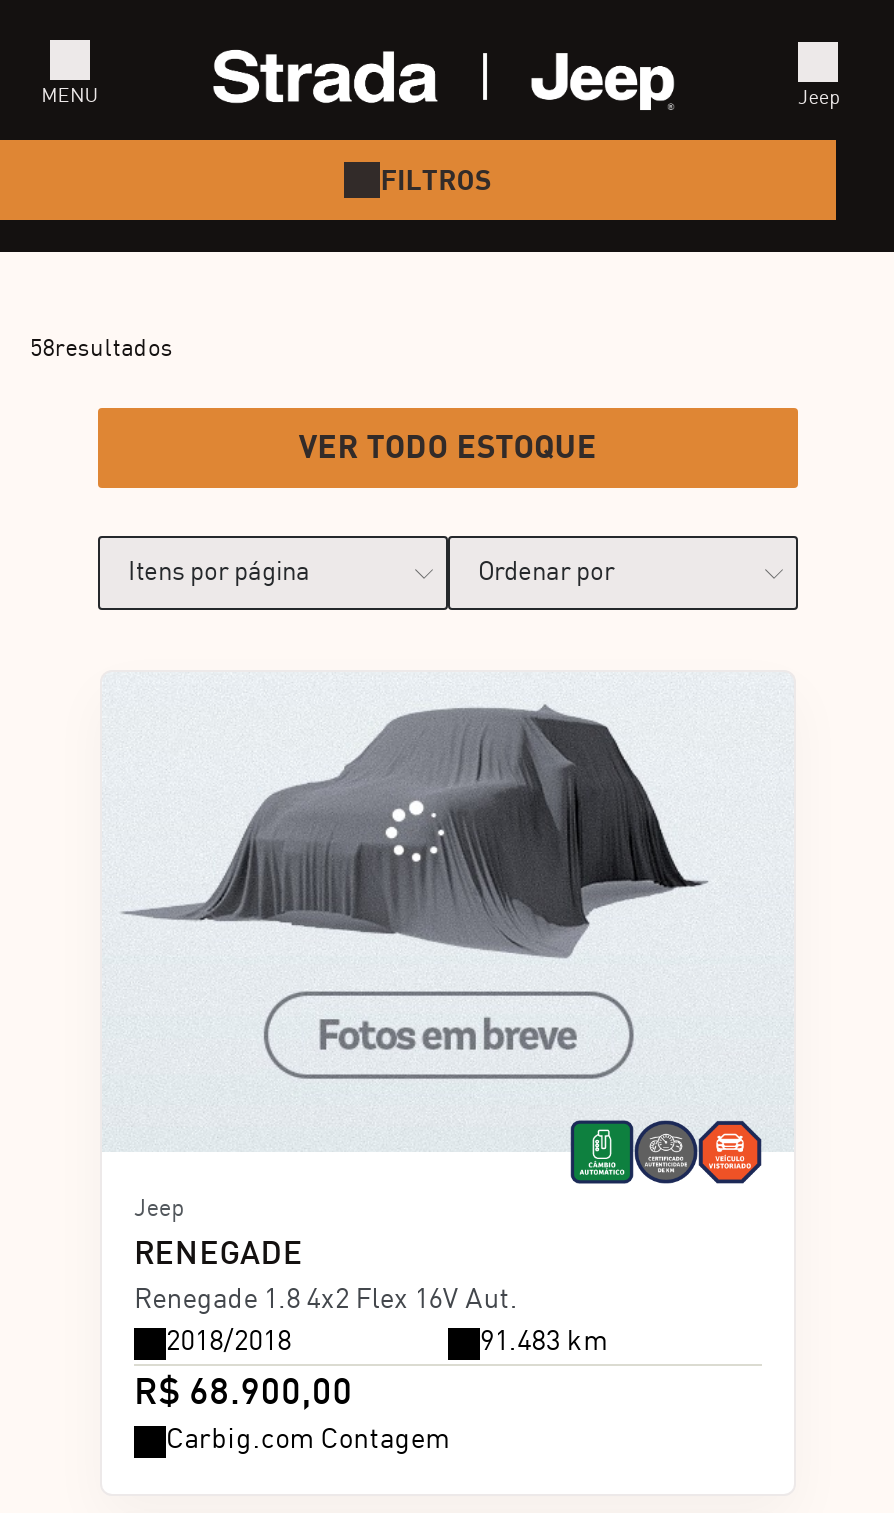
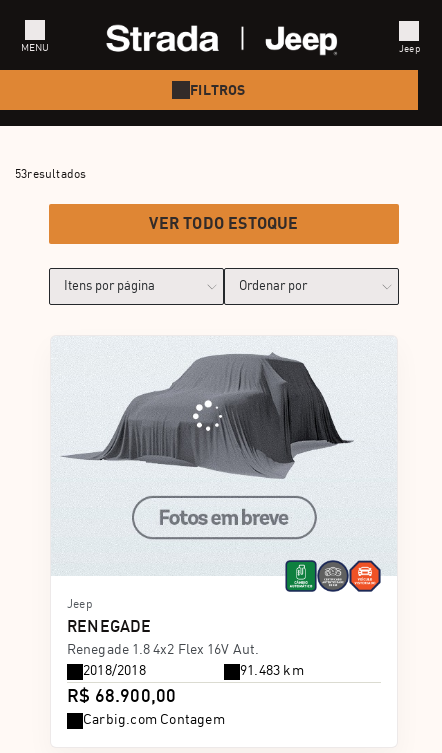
- 58resultados
+ 53resultados
